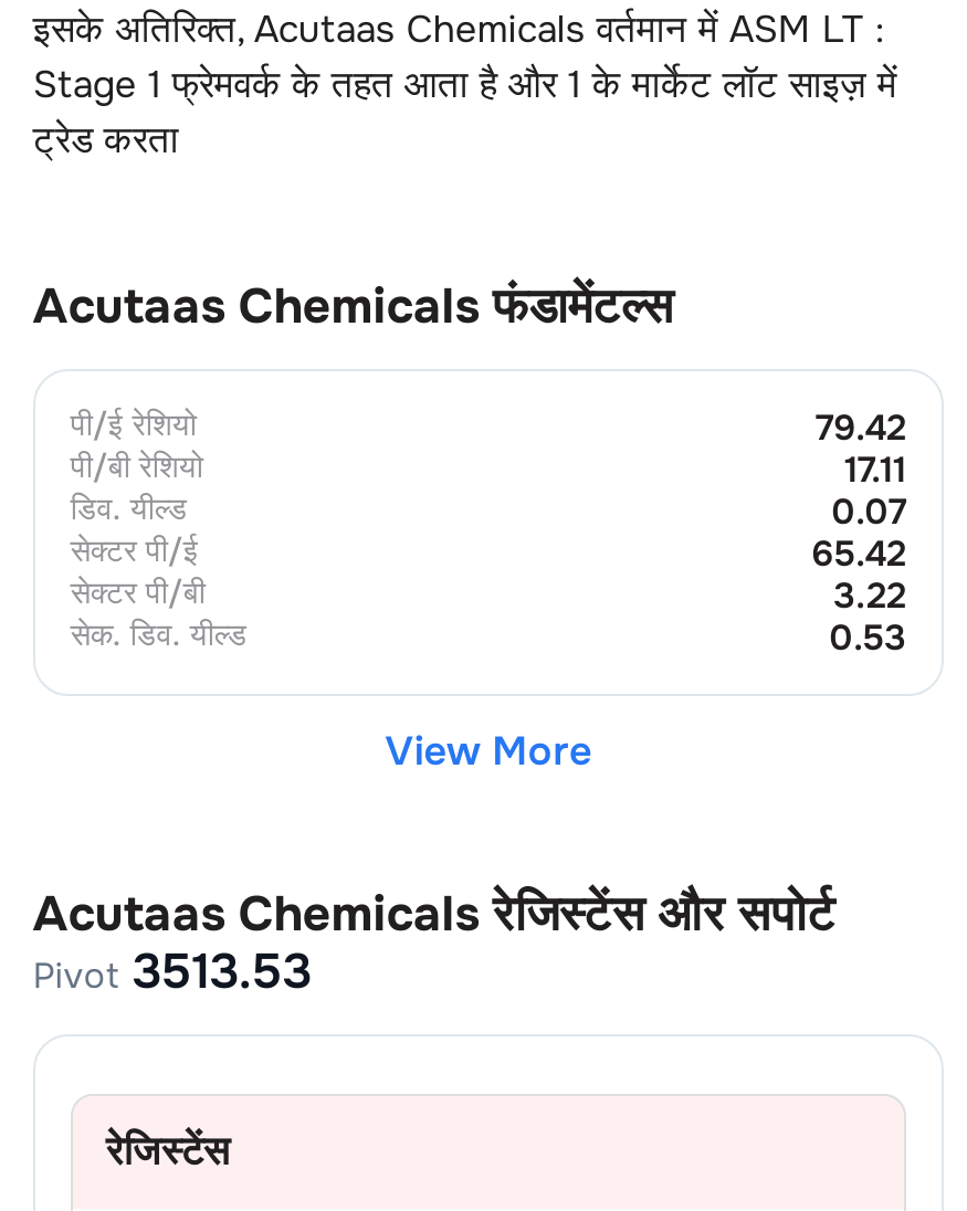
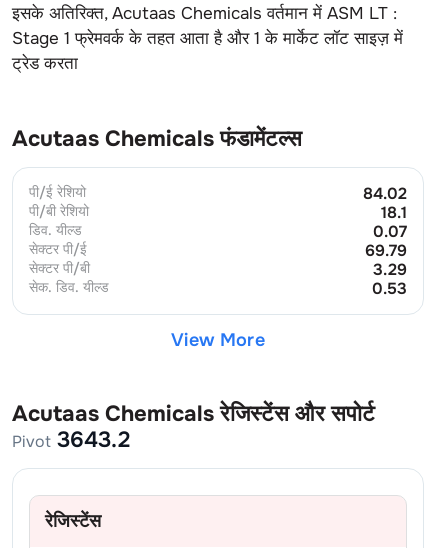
- 79.42
+ 84.02

- 17.11
+ 18.1

- 65.42
+ 69.79

- 3.22
+ 3.29

- Pivot 3513.53
+ Pivot 3643.2
